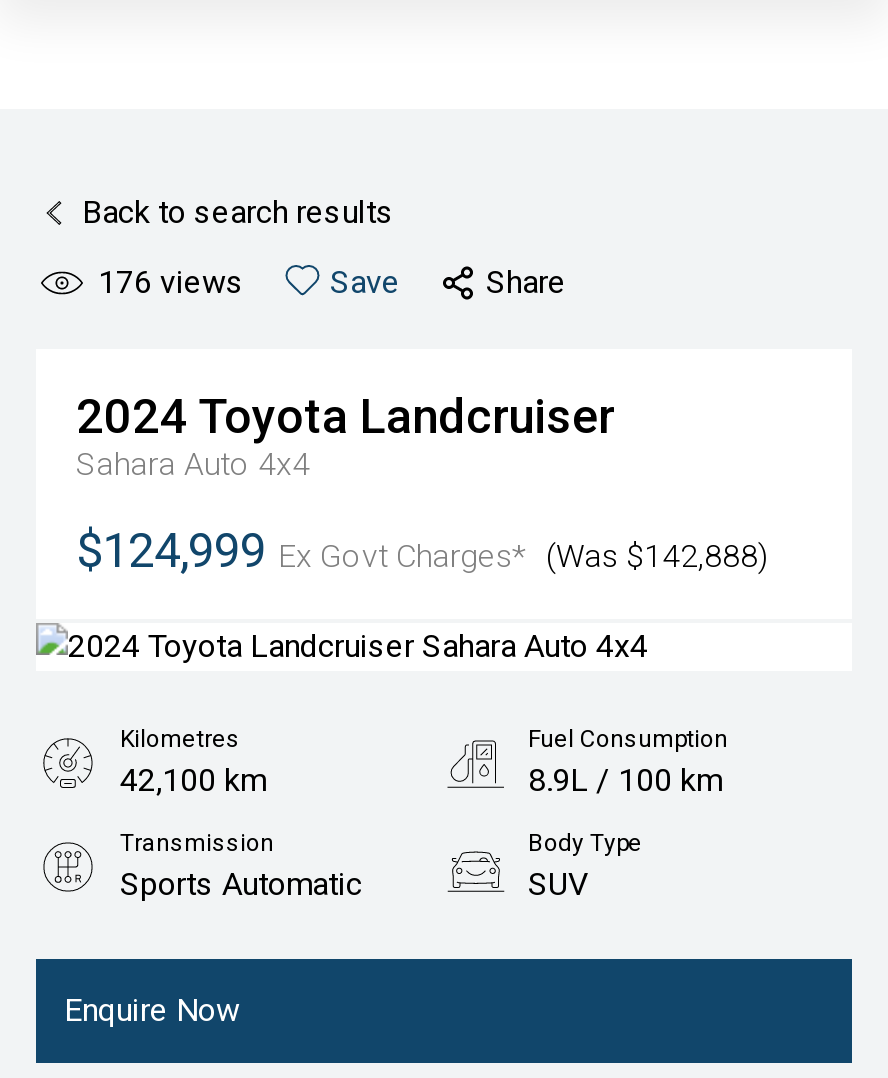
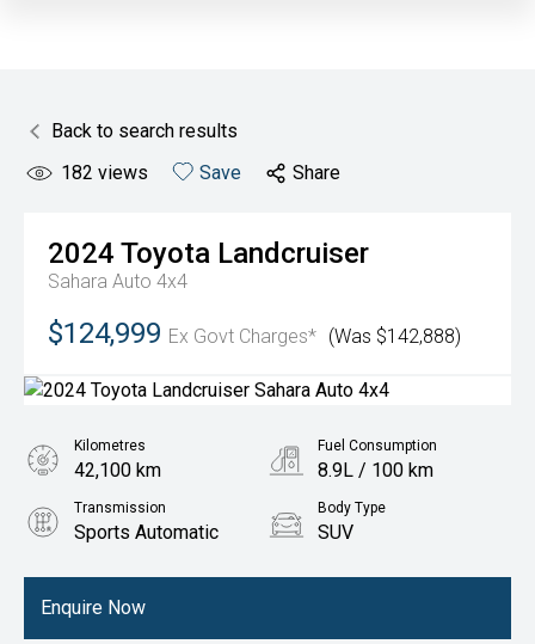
- 176 views
+ 182 views
